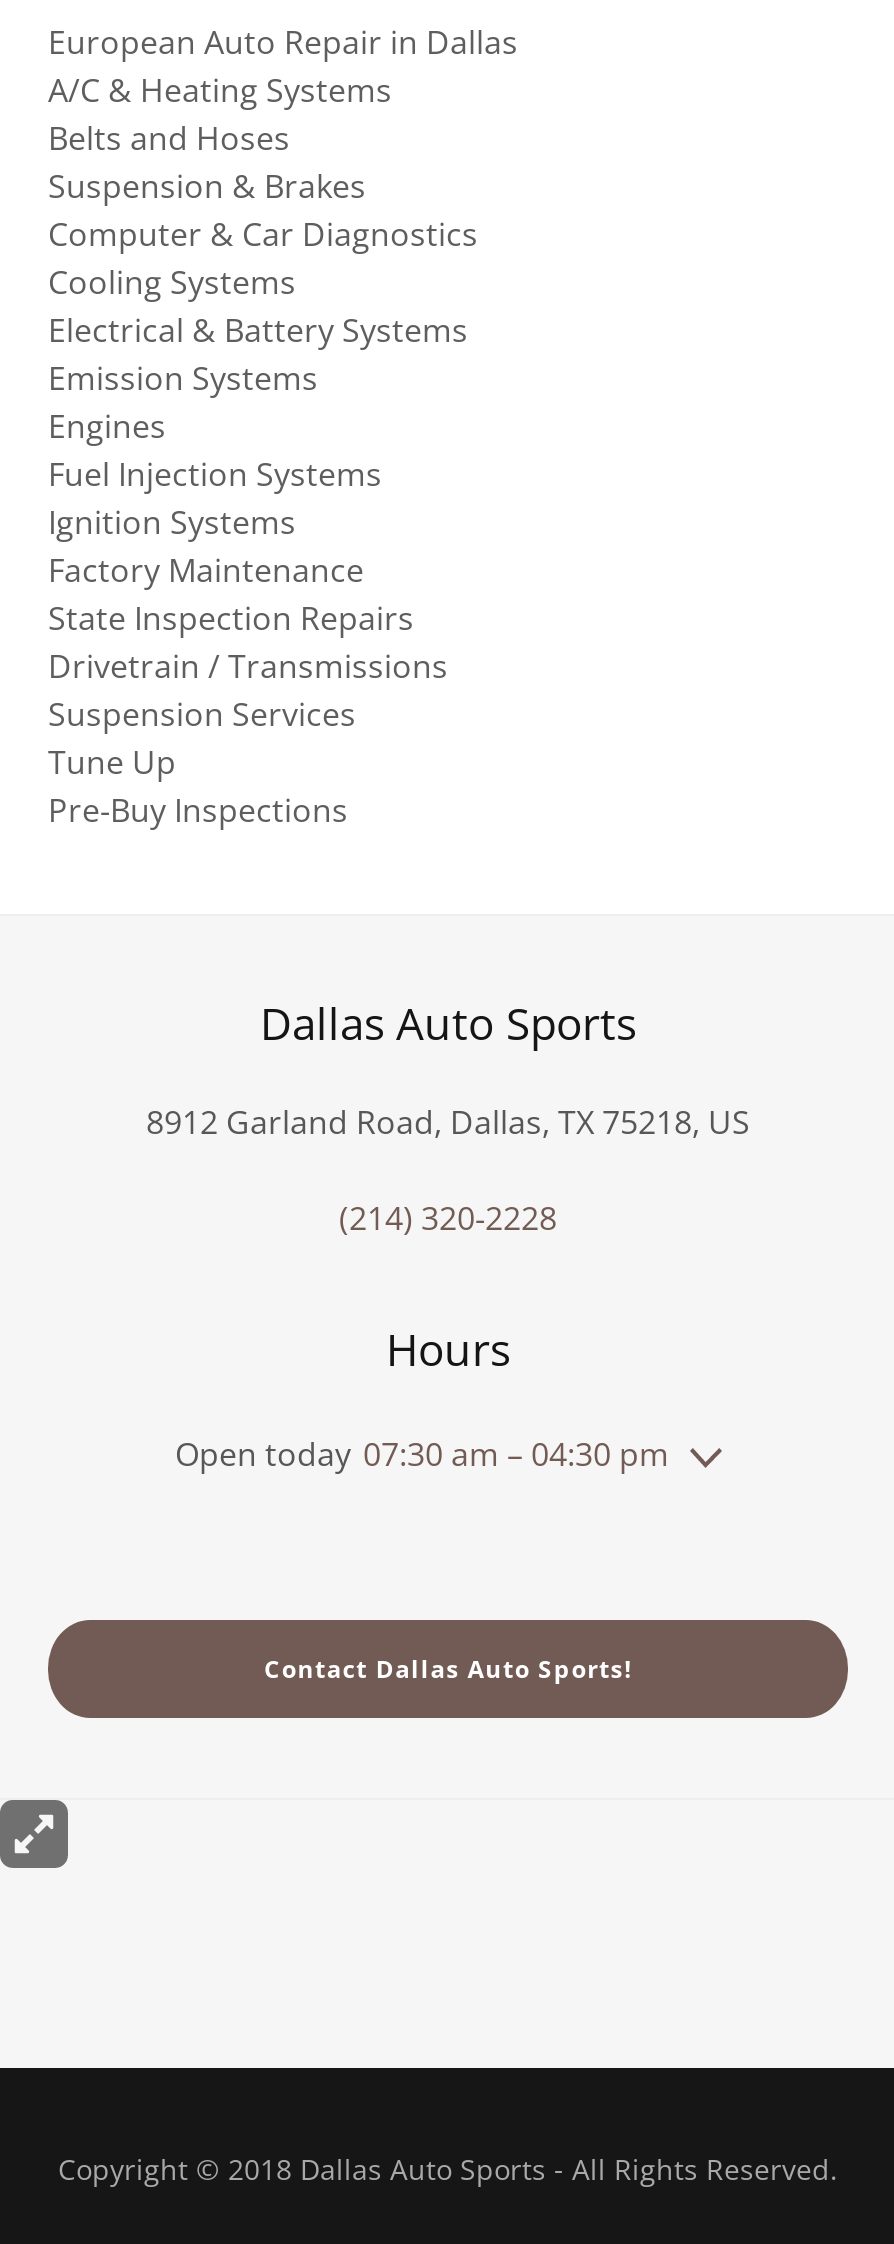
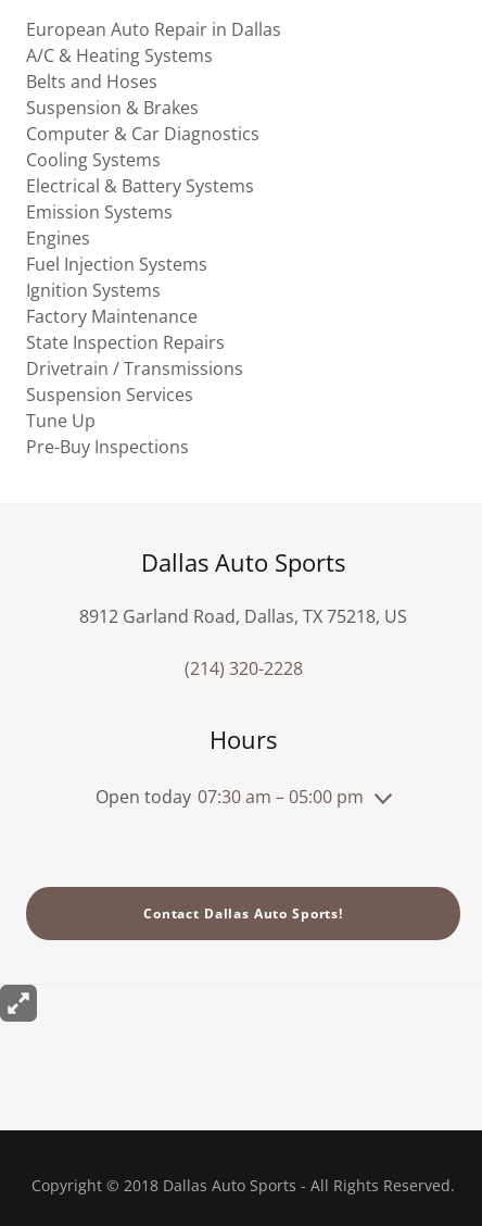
- Open today 07:30 am – 04:30 pm
+ Open today 07:30 am – 05:00 pm
